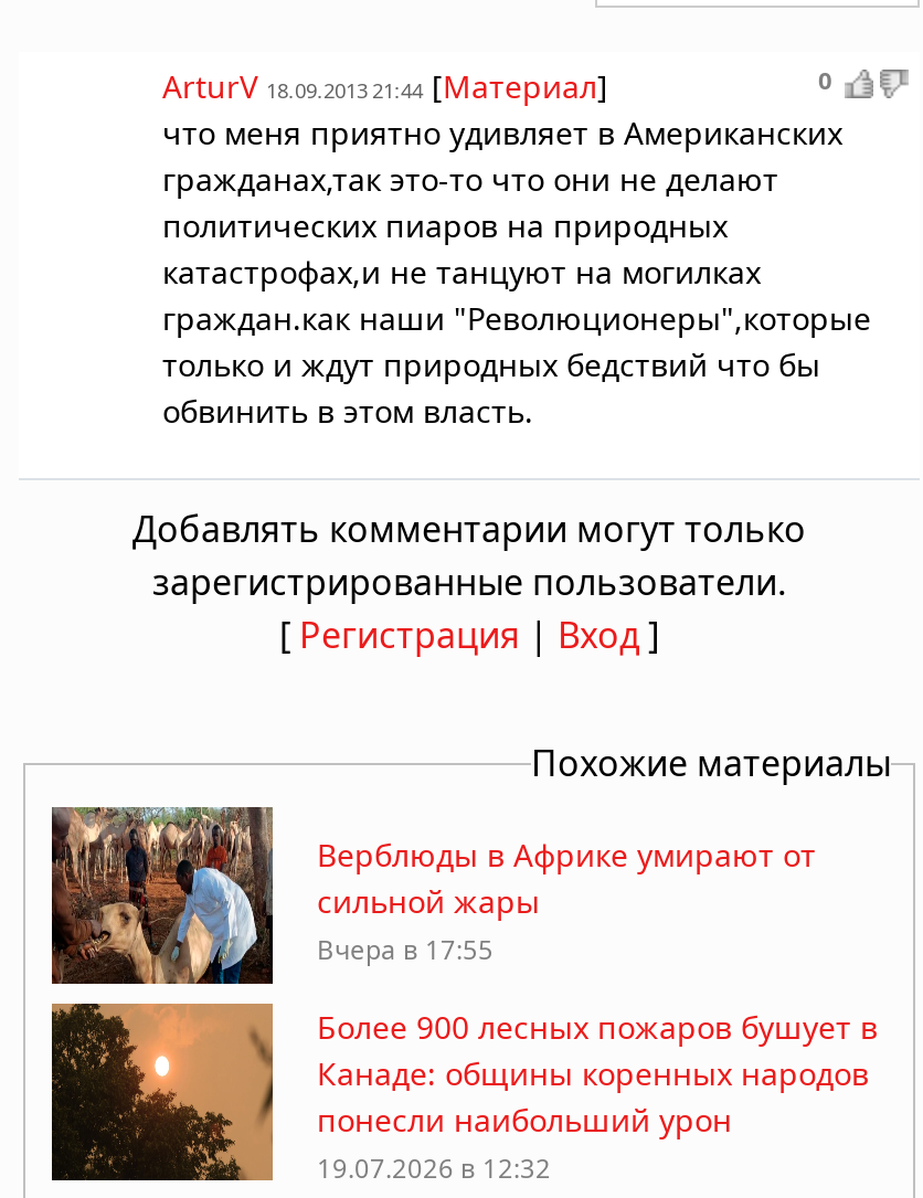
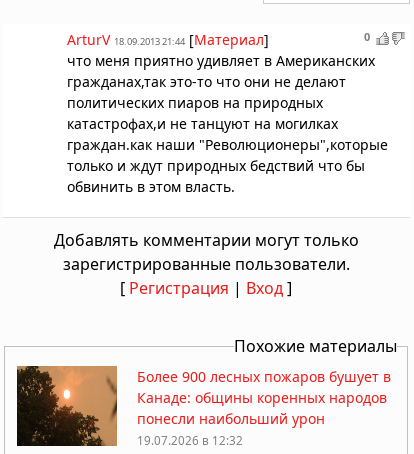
- [image]
- Верблюды в Африке умирают от
- сильной жары
- Вчера в 17:55
